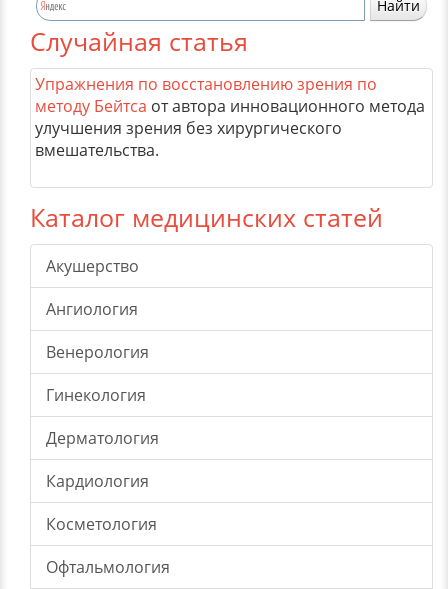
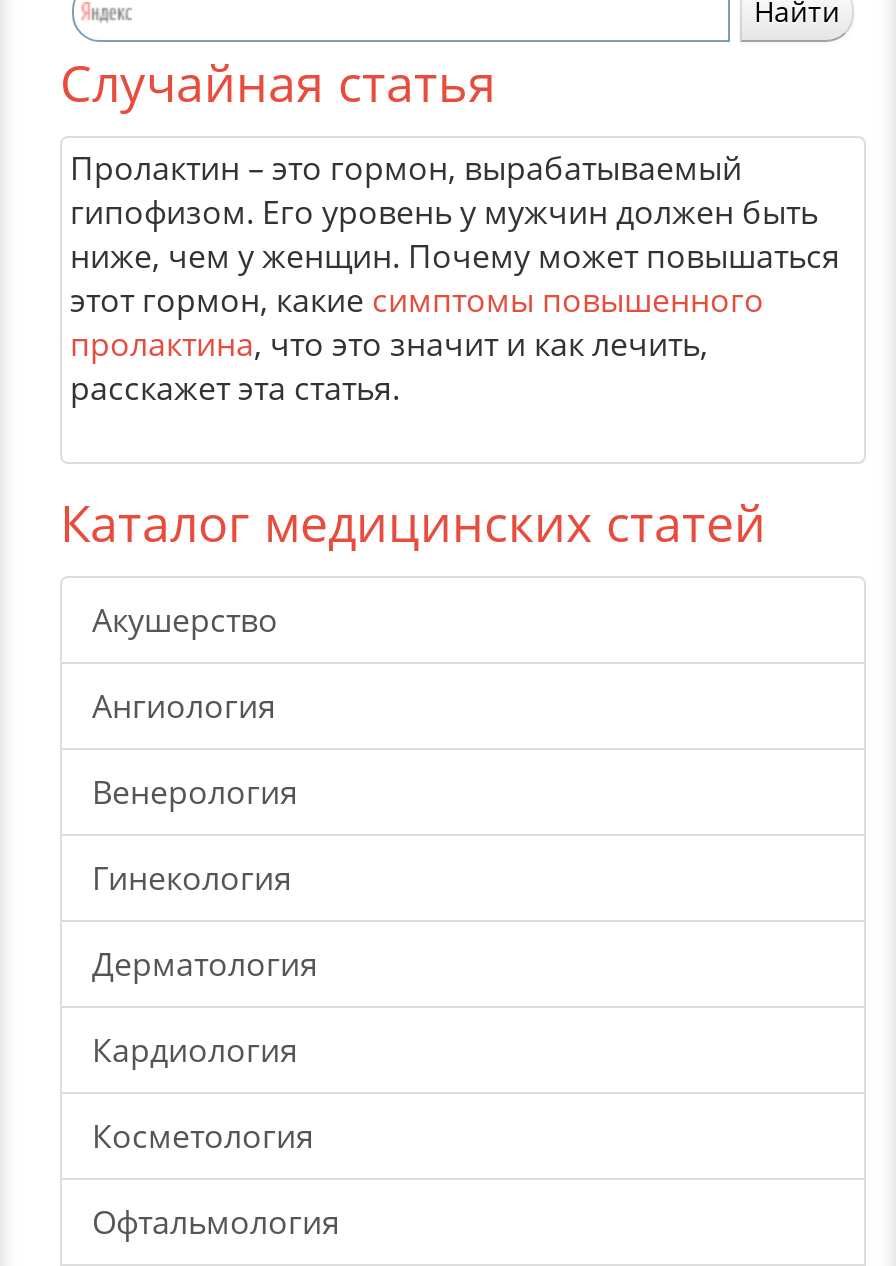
- Упражнения по восстановлению зрения по
- методу Бейтса от автора инновационного метода
- улучшения зрения без хирургического
- вмешательства.
+ Пролактин – это гормон, вырабатываемый
+ гипофизом. Его уровень у мужчин должен быть
+ ниже, чем у женщин. Почему может повышаться
+ этот гормон, какие симптомы повышенного
+ пролактина, что это значит и как лечить,
+ расскажет эта статья.
